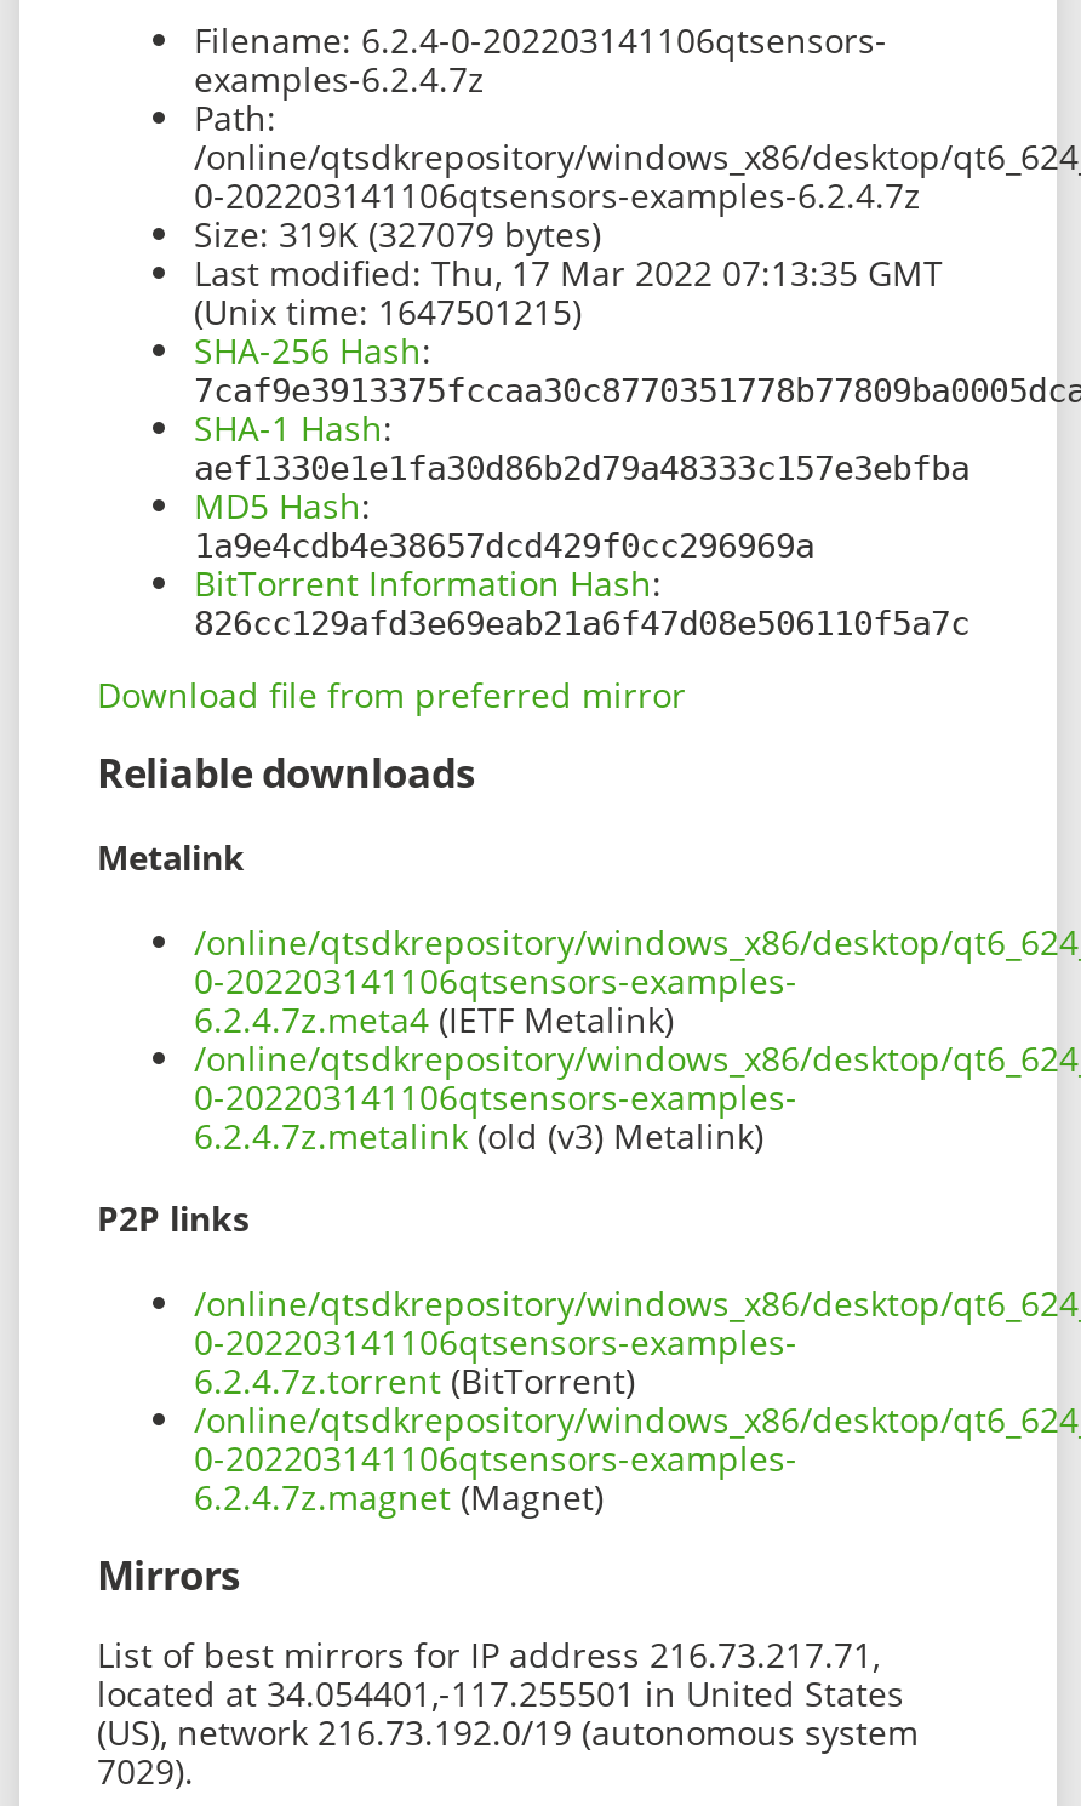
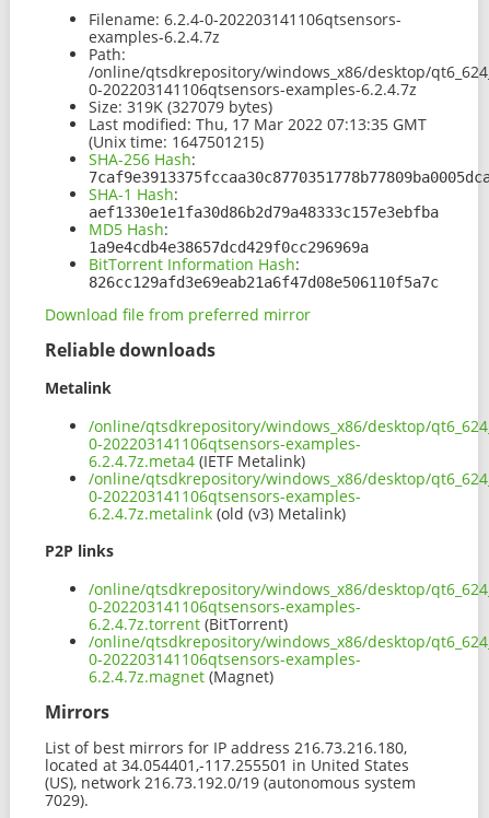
- List of best mirrors for IP address 216.73.217.71,
+ List of best mirrors for IP address 216.73.216.180,
